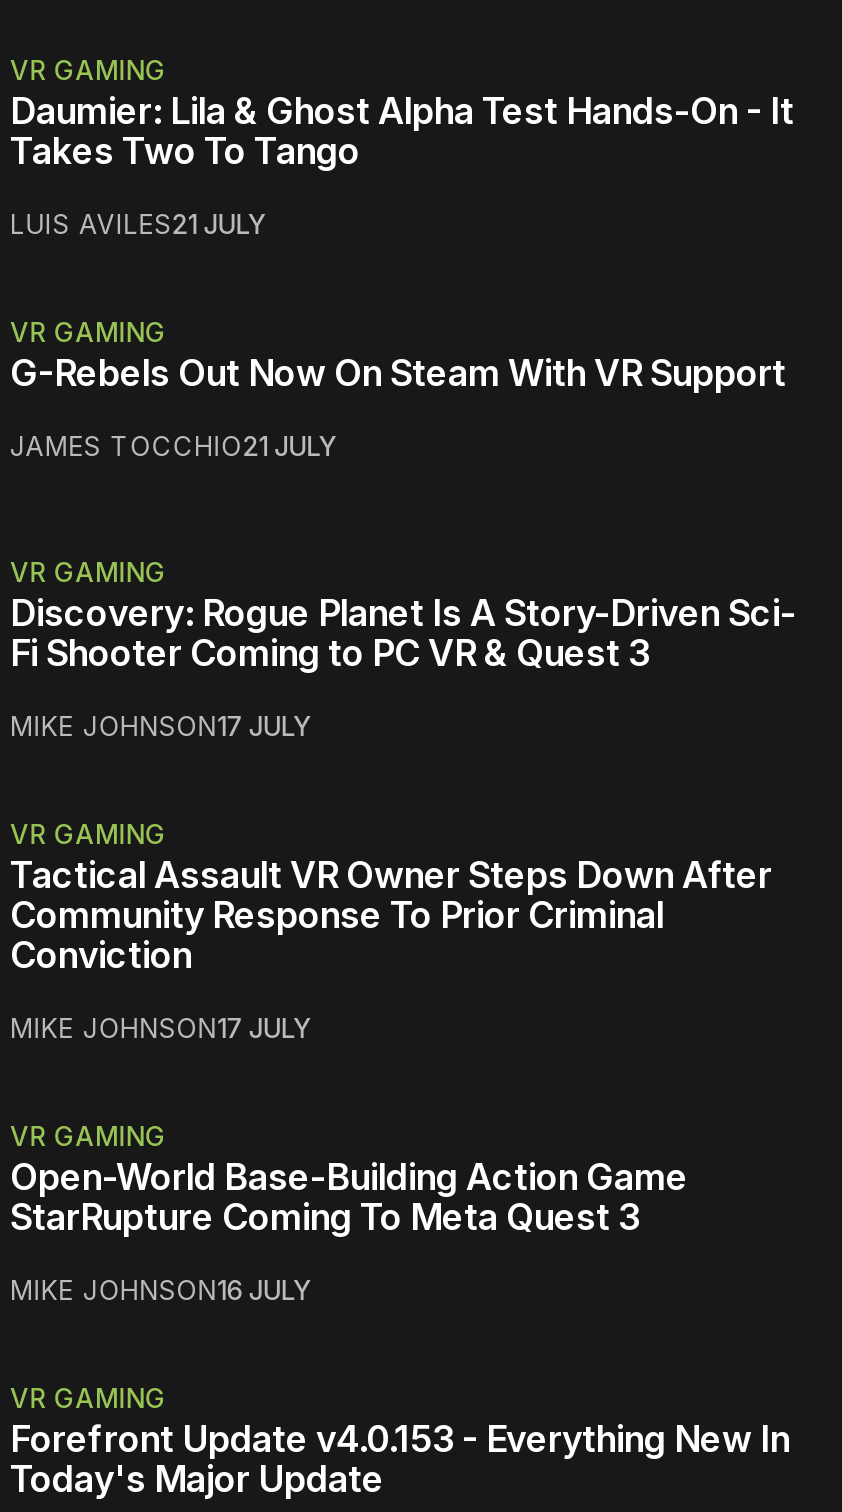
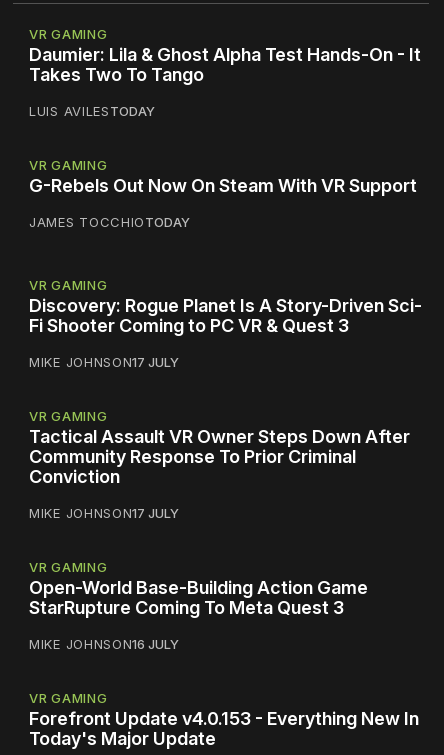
- LUIS AVILES21 JULY
+ LUIS AVILESTODAY

- JAMES TOCCHIO21 JULY
+ JAMES TOCCHIOTODAY
